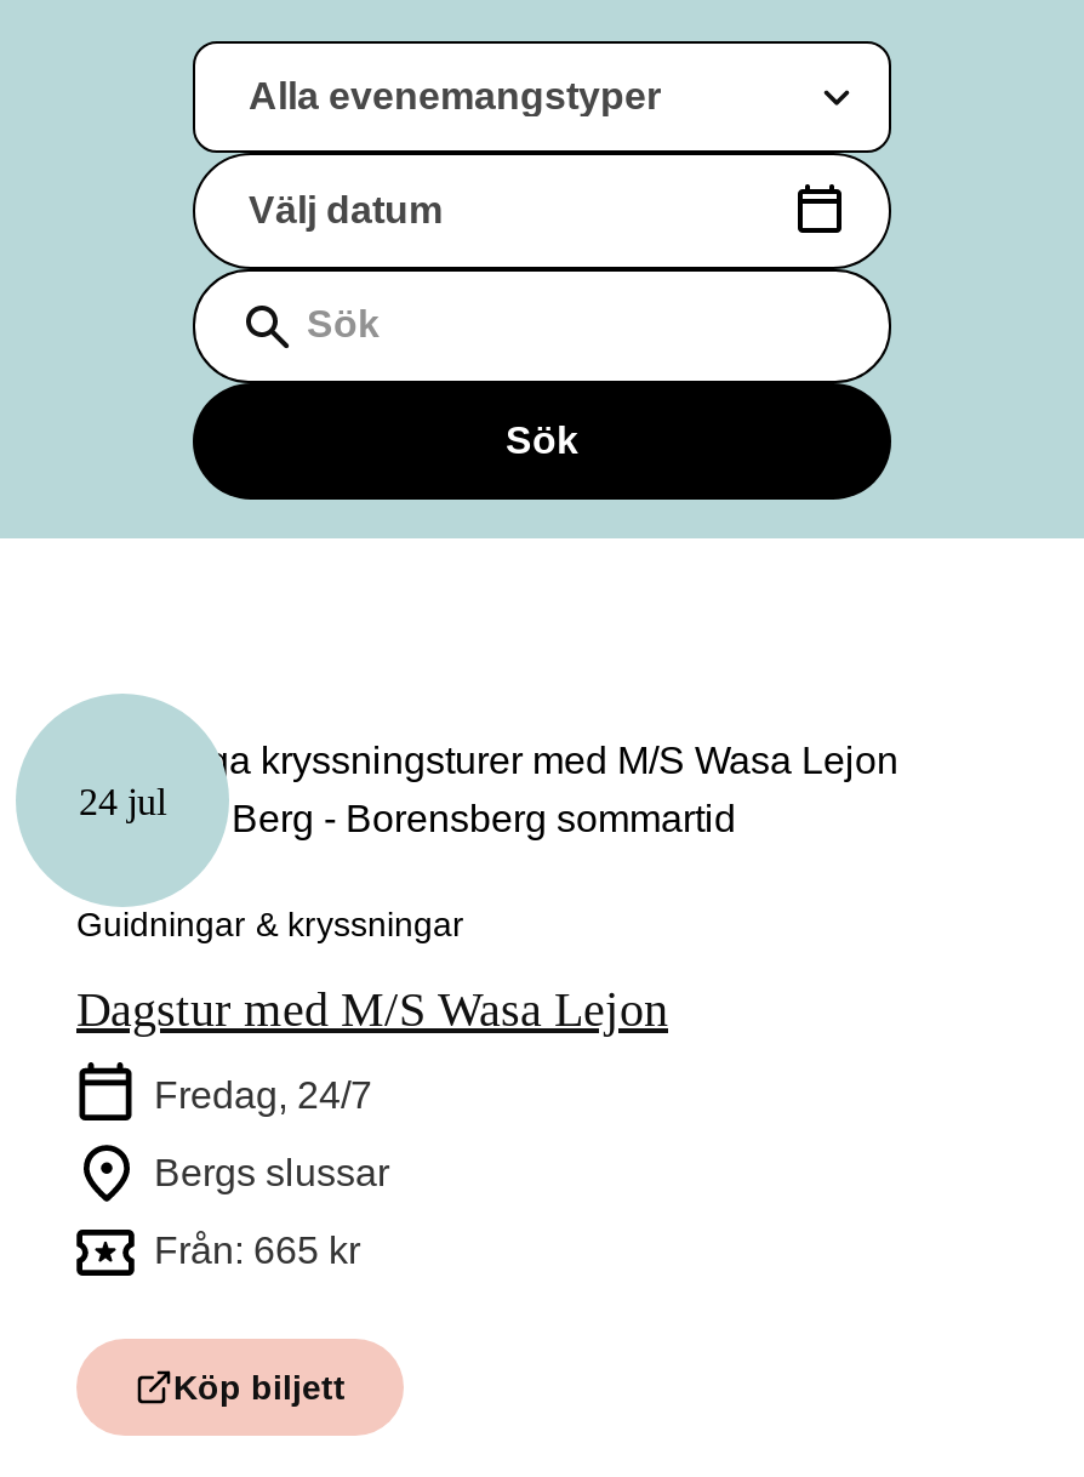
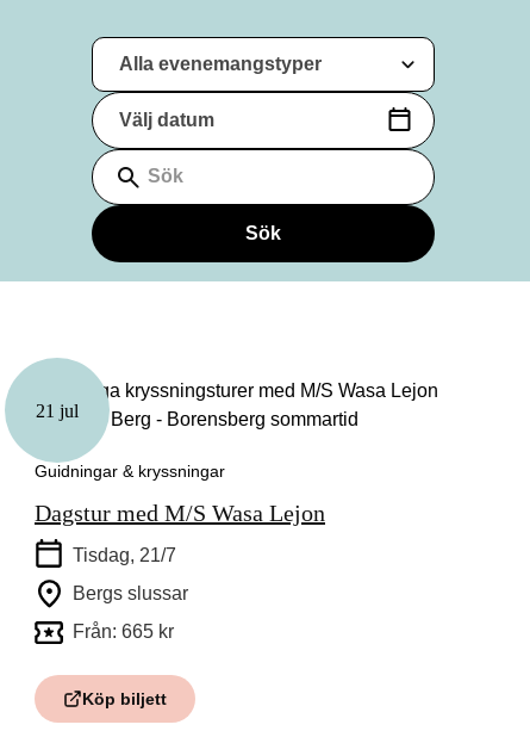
- 24 jul
+ 21 jul

- Fredag, 24/7
+ Tisdag, 21/7
